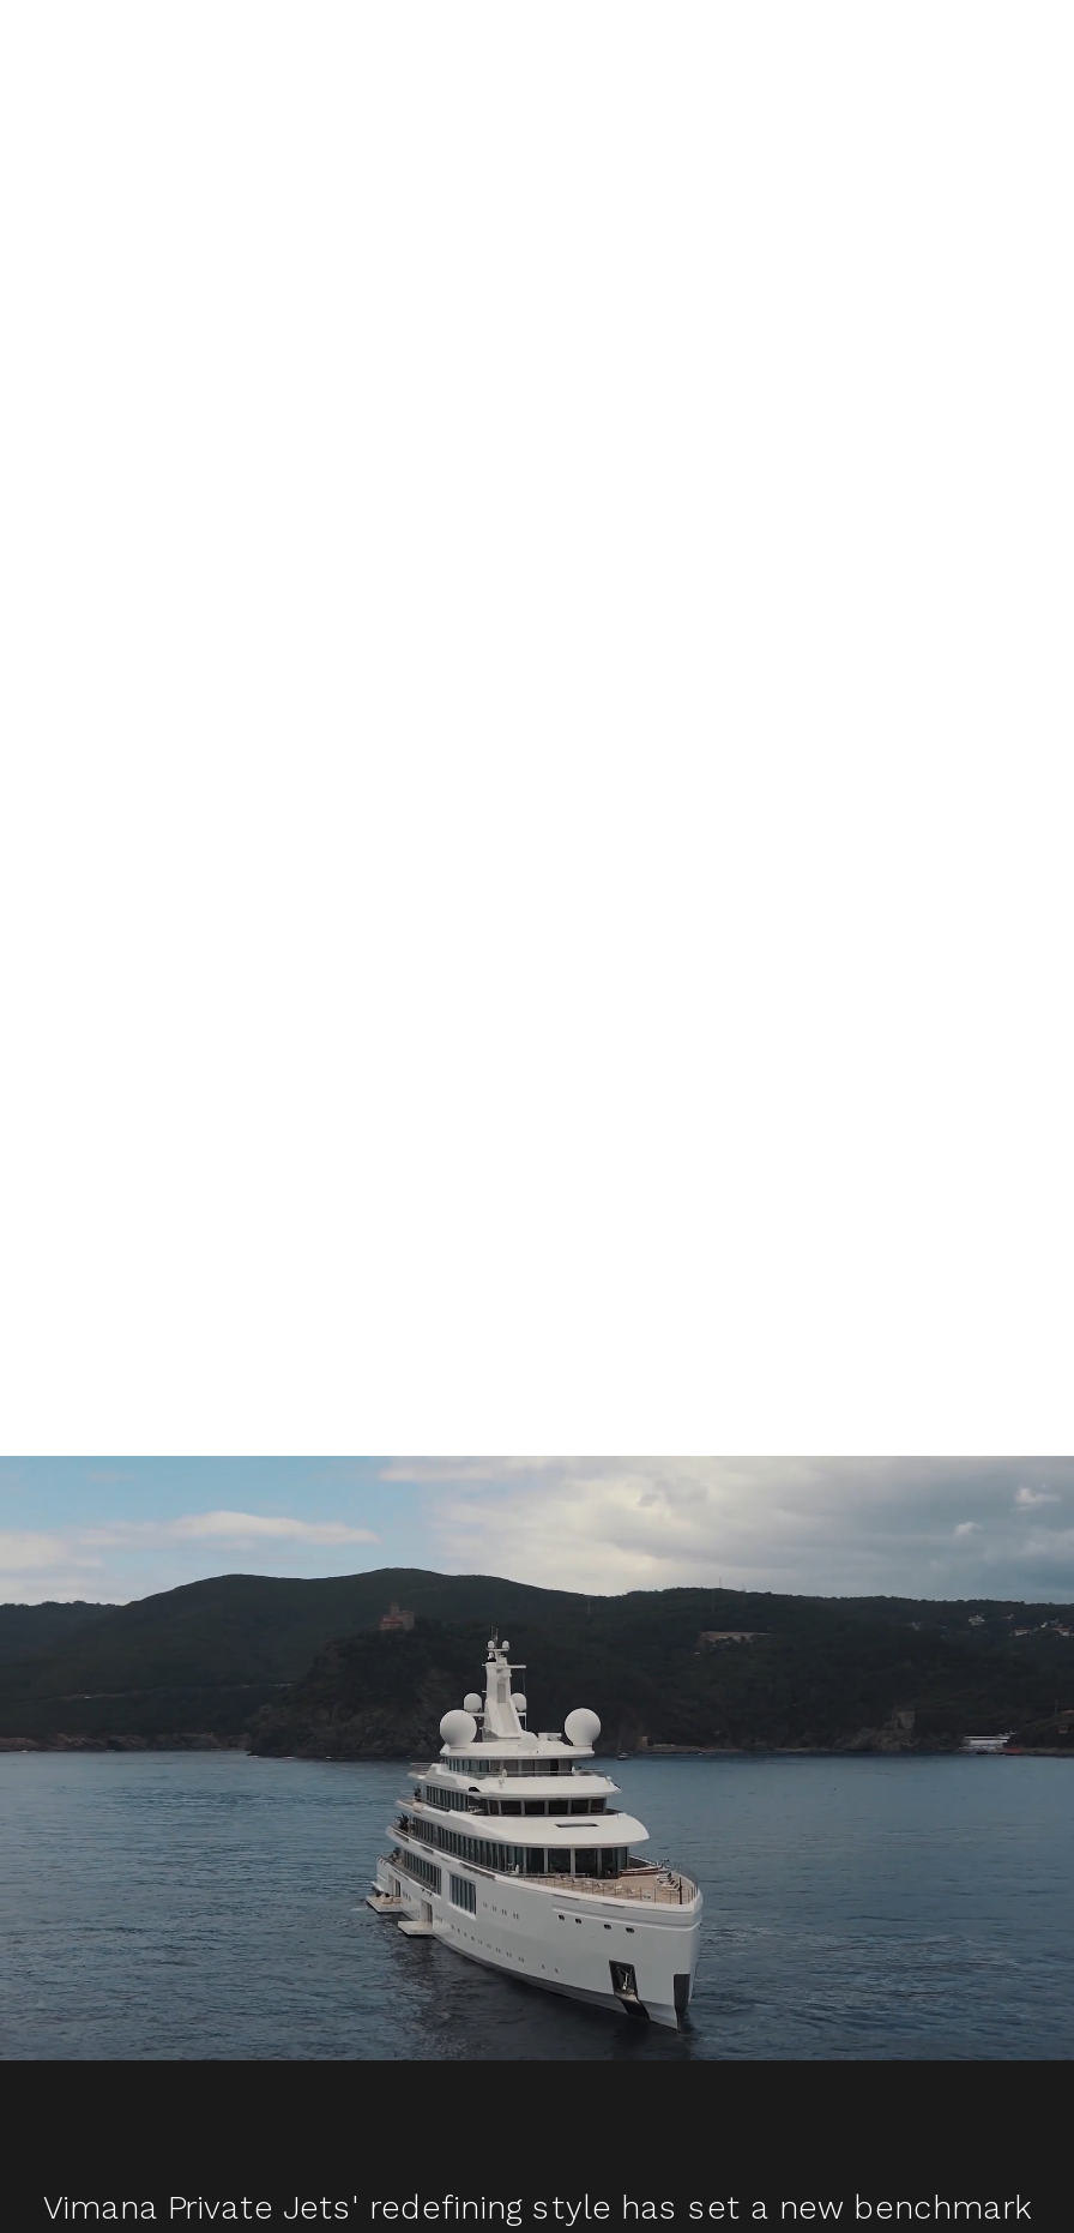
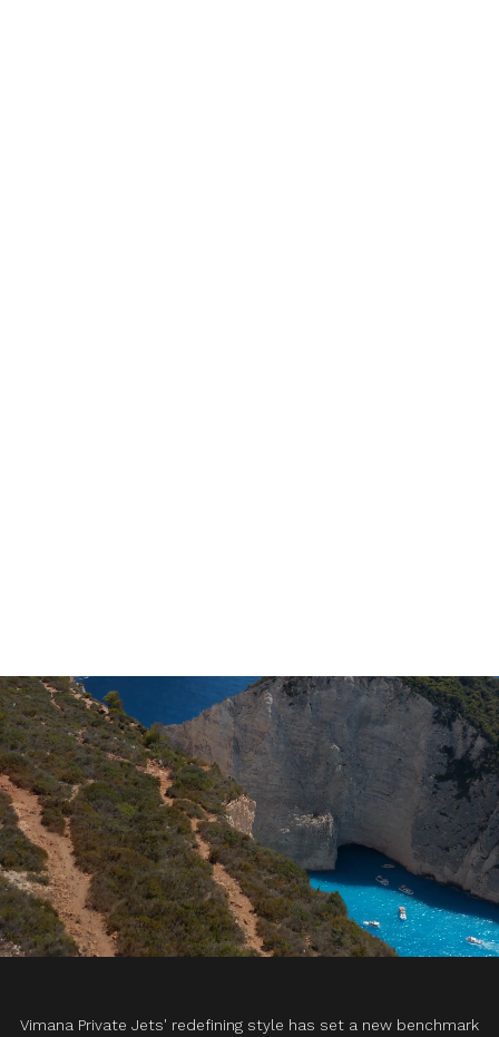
- [image]
+ [image]
